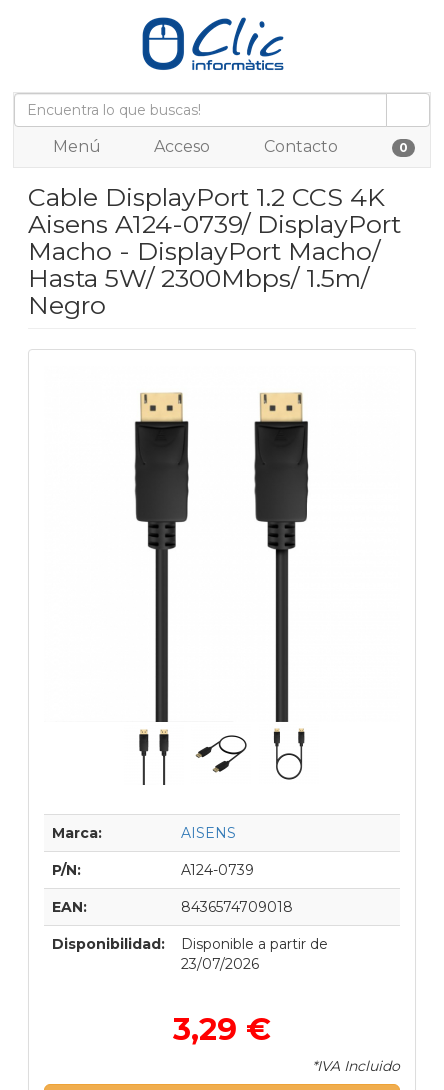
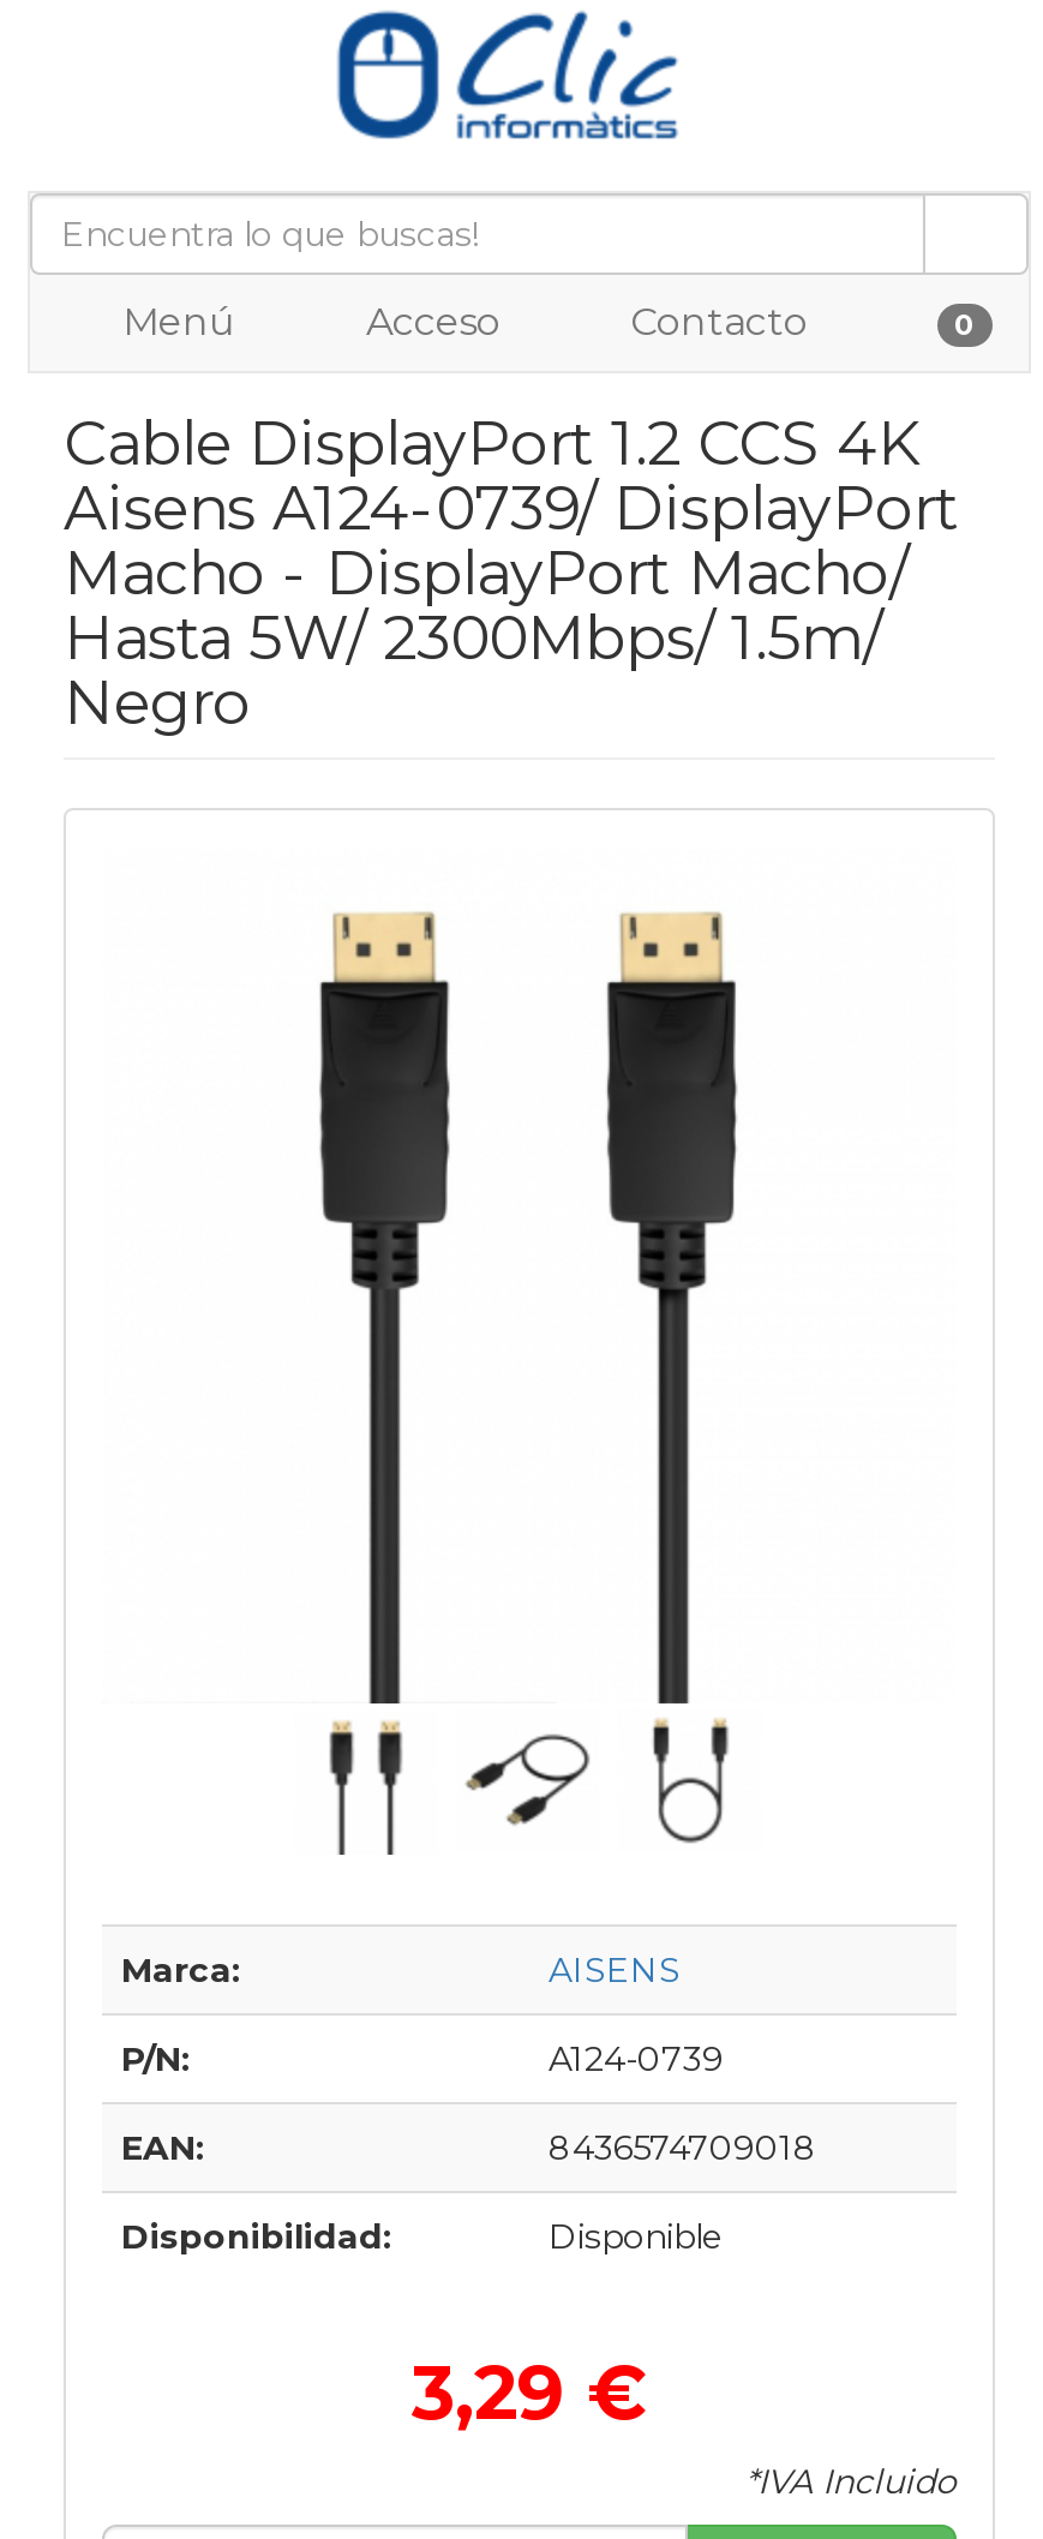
- Disponible a partir de
- 23/07/2026
+ Disponible
